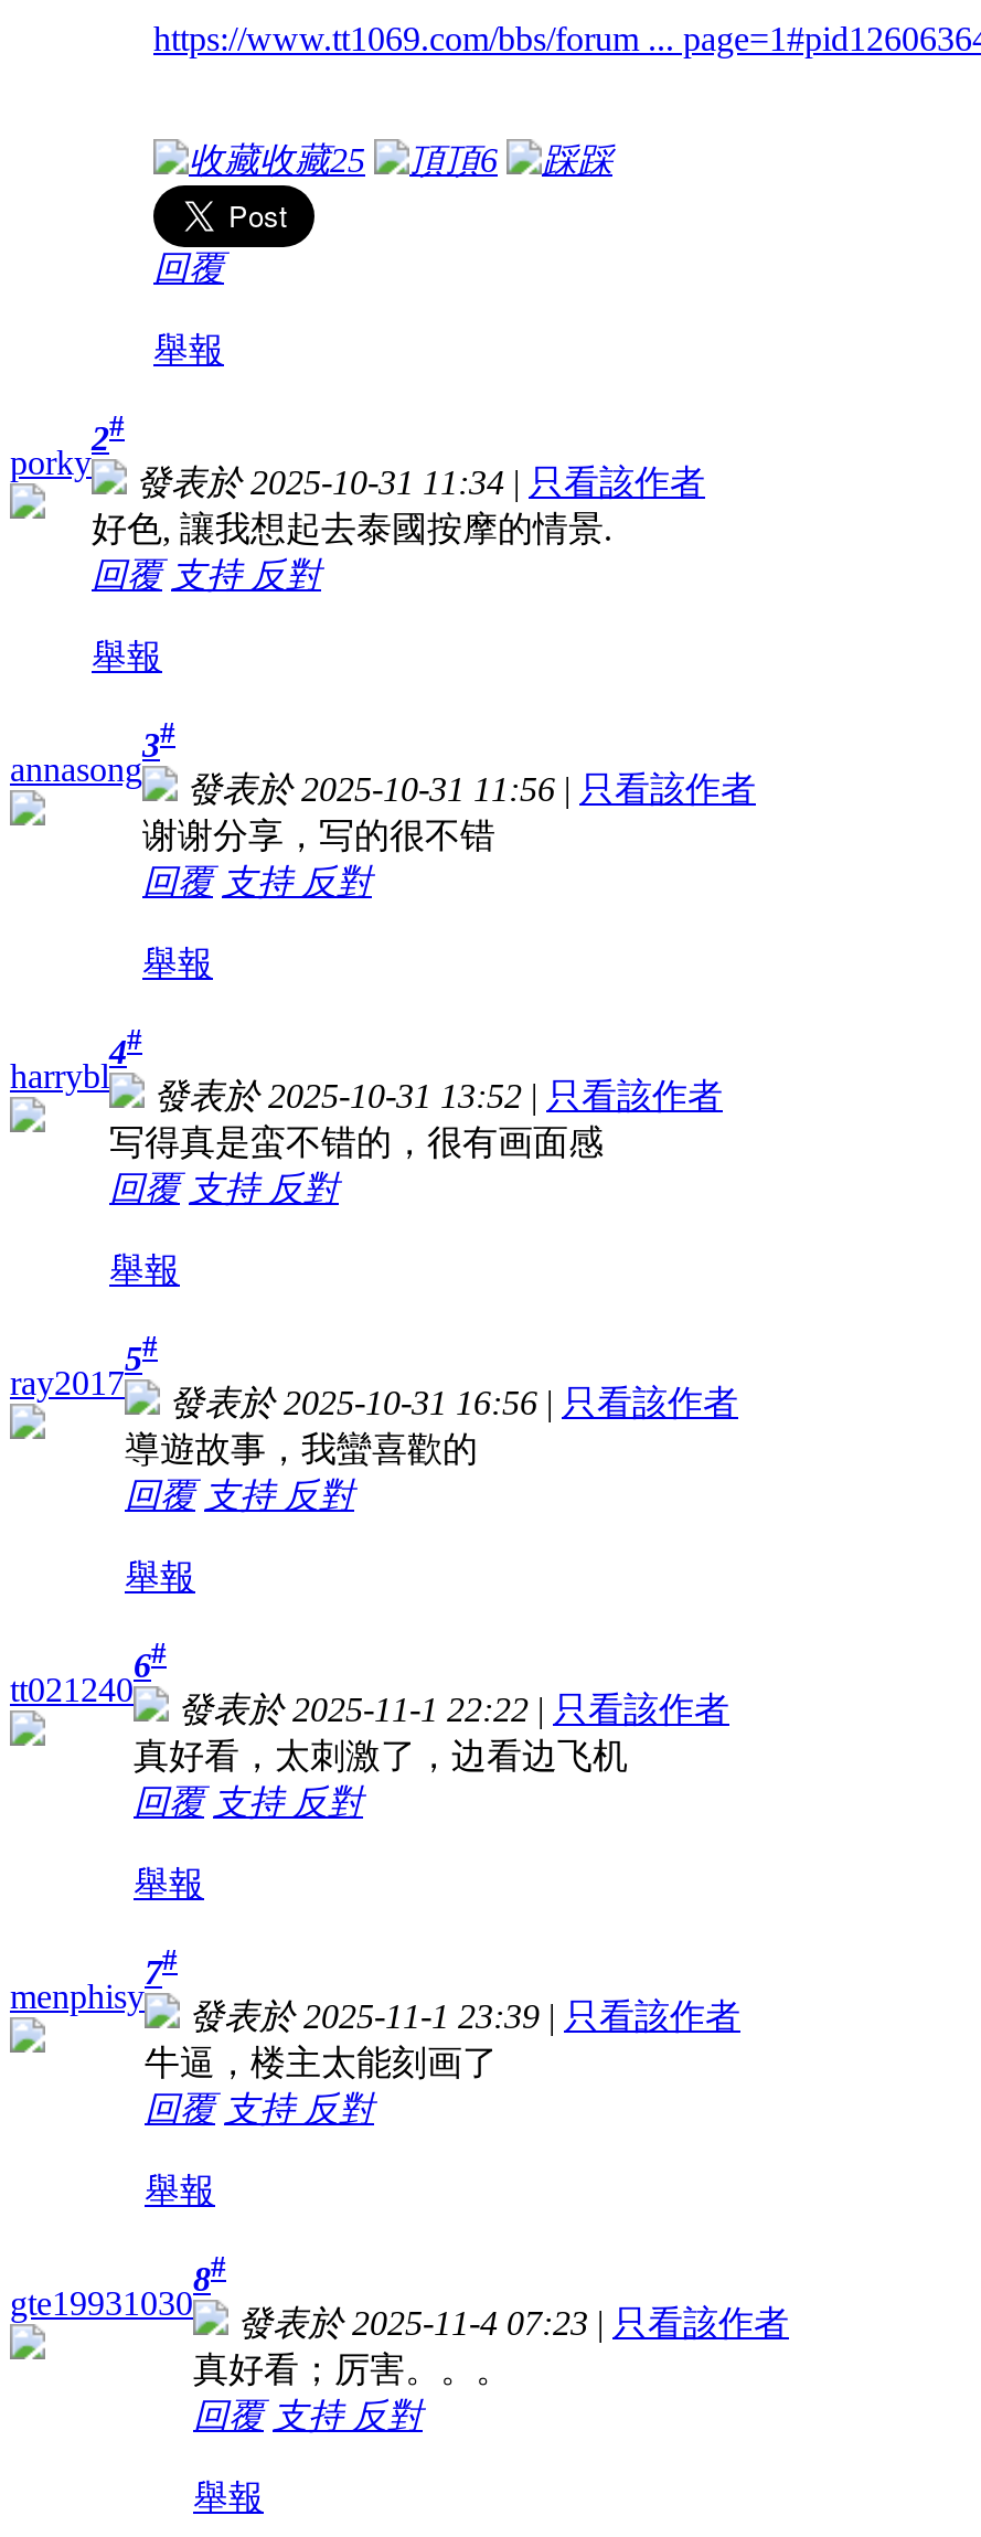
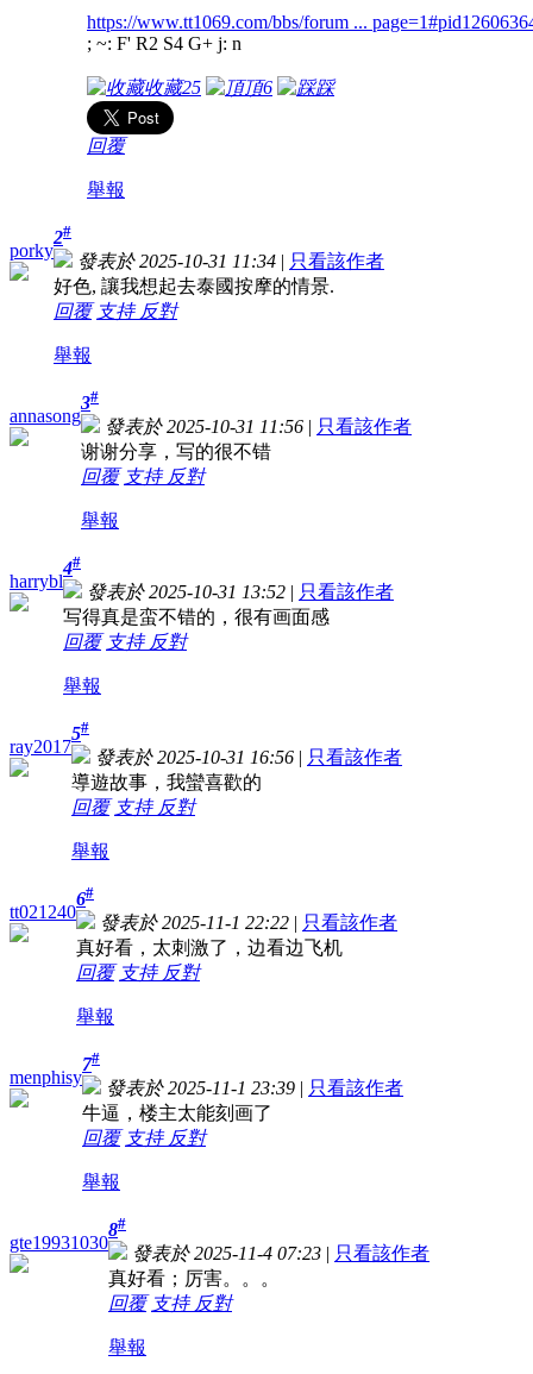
+ ; ~: F' R2 S4 G+ j: n
